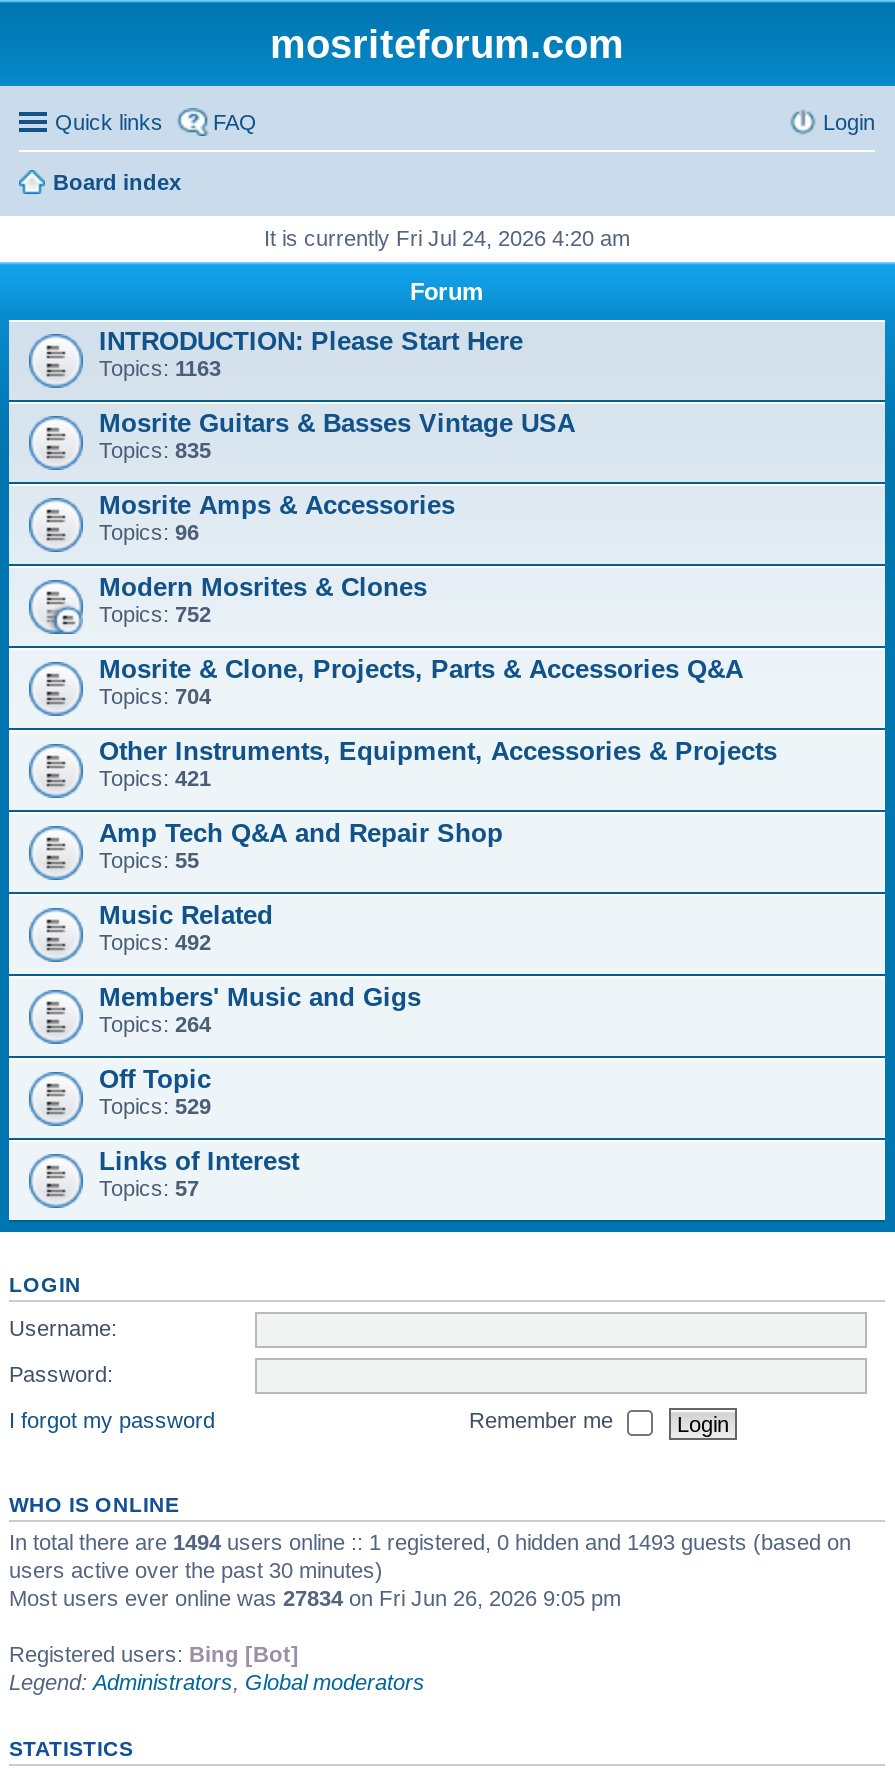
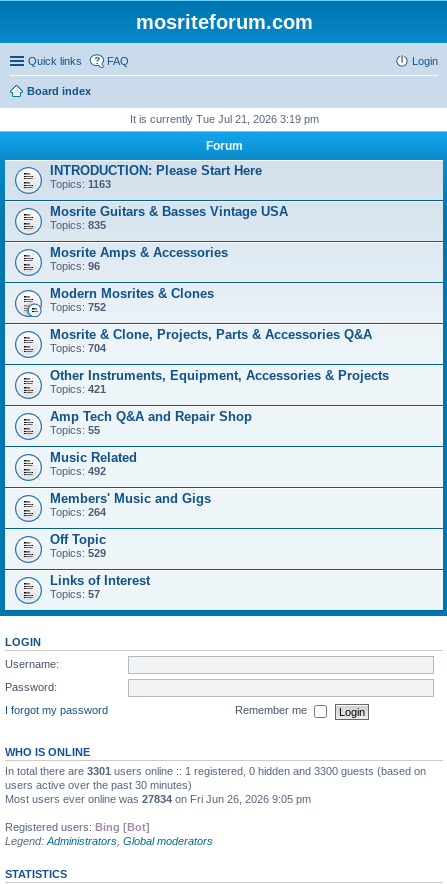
- It is currently Fri Jul 24, 2026 4:20 am
+ It is currently Tue Jul 21, 2026 3:19 pm

- In total there are 1494 users online :: 1 registered, 0 hidden and 1493 guests (based on
+ In total there are 3301 users online :: 1 registered, 0 hidden and 3300 guests (based on
